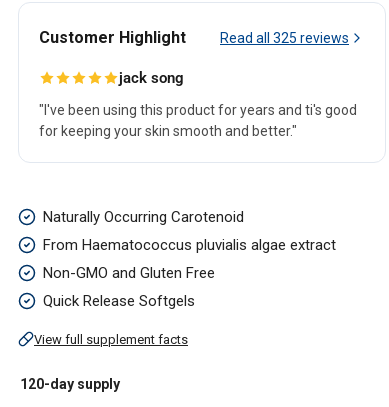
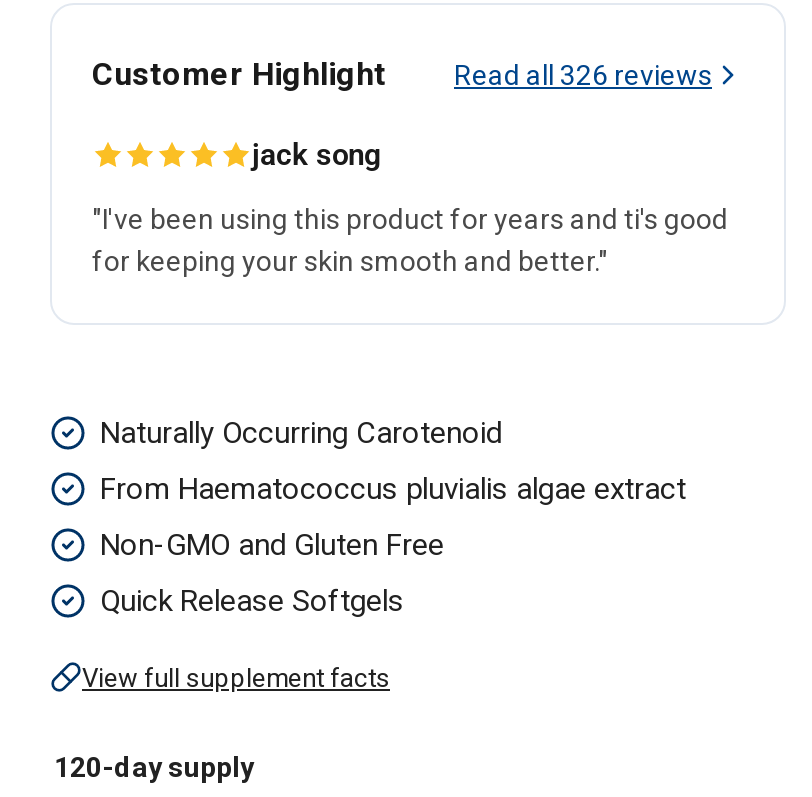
- Read all 325 reviews
+ Read all 326 reviews
